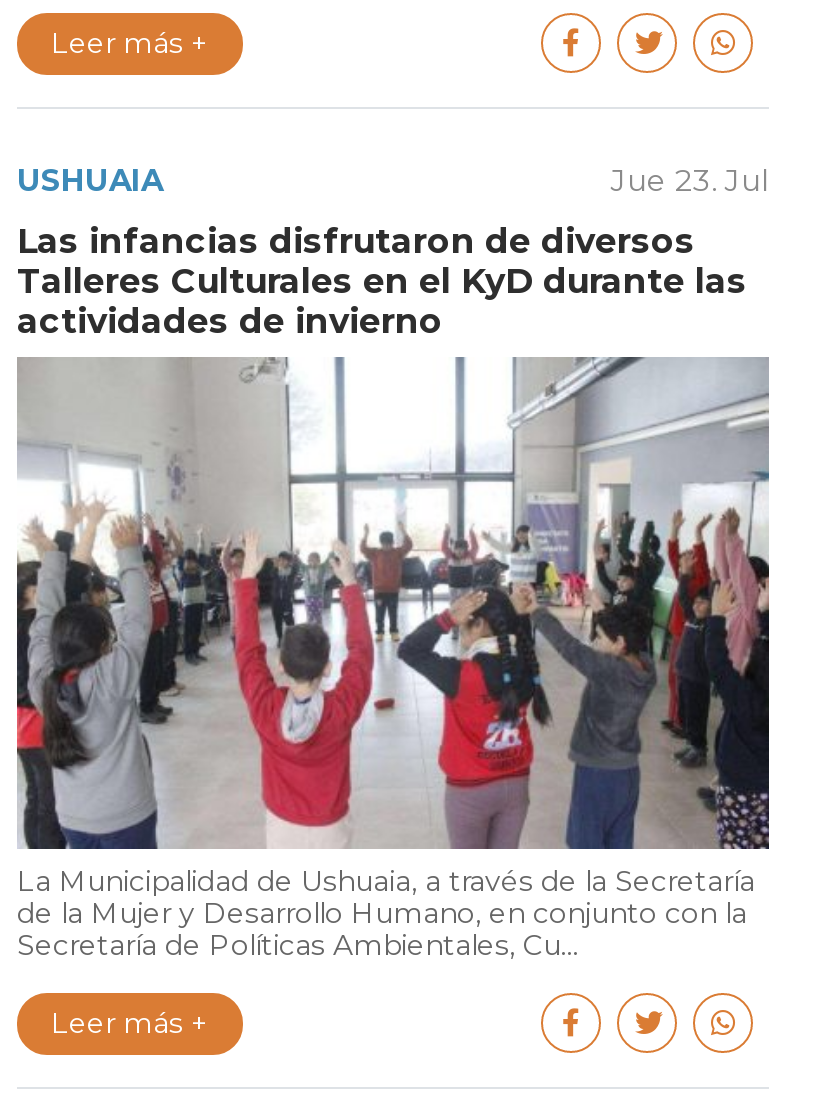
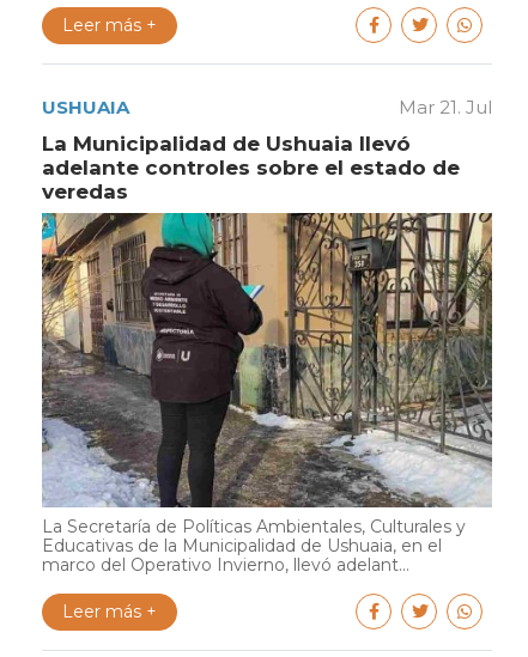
- Jue 23. Jul
+ Mar 21. Jul

- Las infancias disfrutaron de diversos
- Talleres Culturales en el KyD durante las
- actividades de invierno
+ La Municipalidad de Ushuaia llevó
+ adelante controles sobre el estado de
+ veredas

- [image]
- La Municipalidad de Ushuaia, a través de la Secretaría
- de la Mujer y Desarrollo Humano, en conjunto con la
- Secretaría de Políticas Ambientales, Cu...
+ [image]
+ La Secretaría de Políticas Ambientales, Culturales y
+ Educativas de la Municipalidad de Ushuaia, en el
+ marco del Operativo Invierno, llevó adelant...
